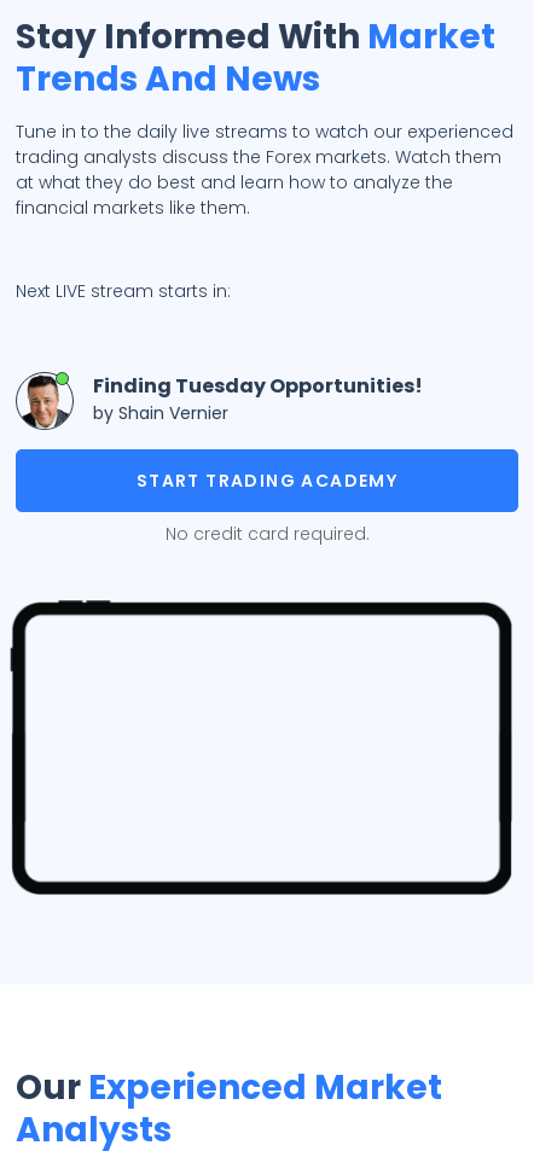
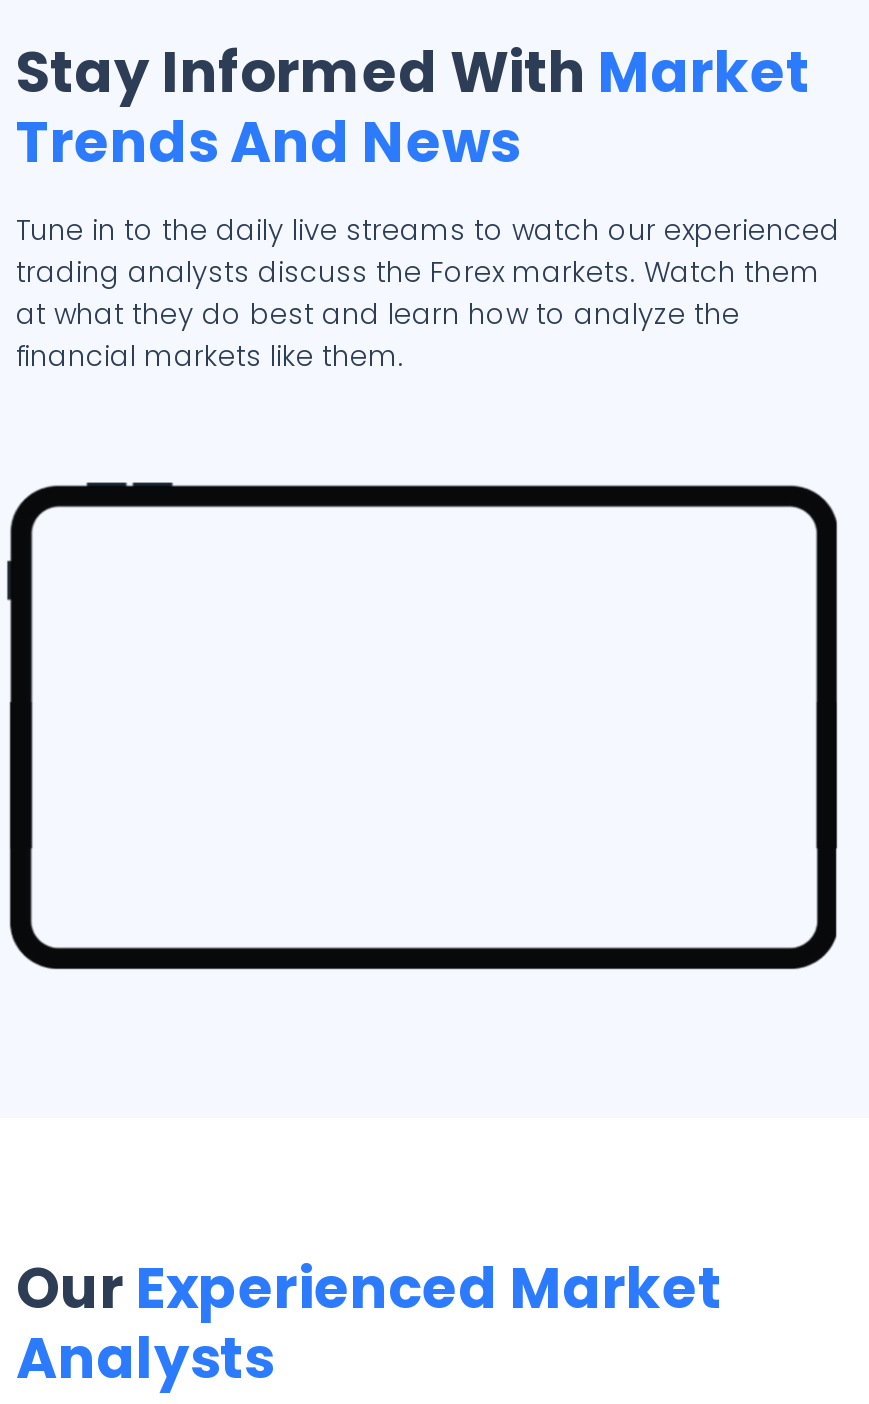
- [image]
- Next LIVE stream starts in:
- Finding Tuesday Opportunities!
- by Shain Vernier
- START TRADING ACADEMY
- No credit card required.
